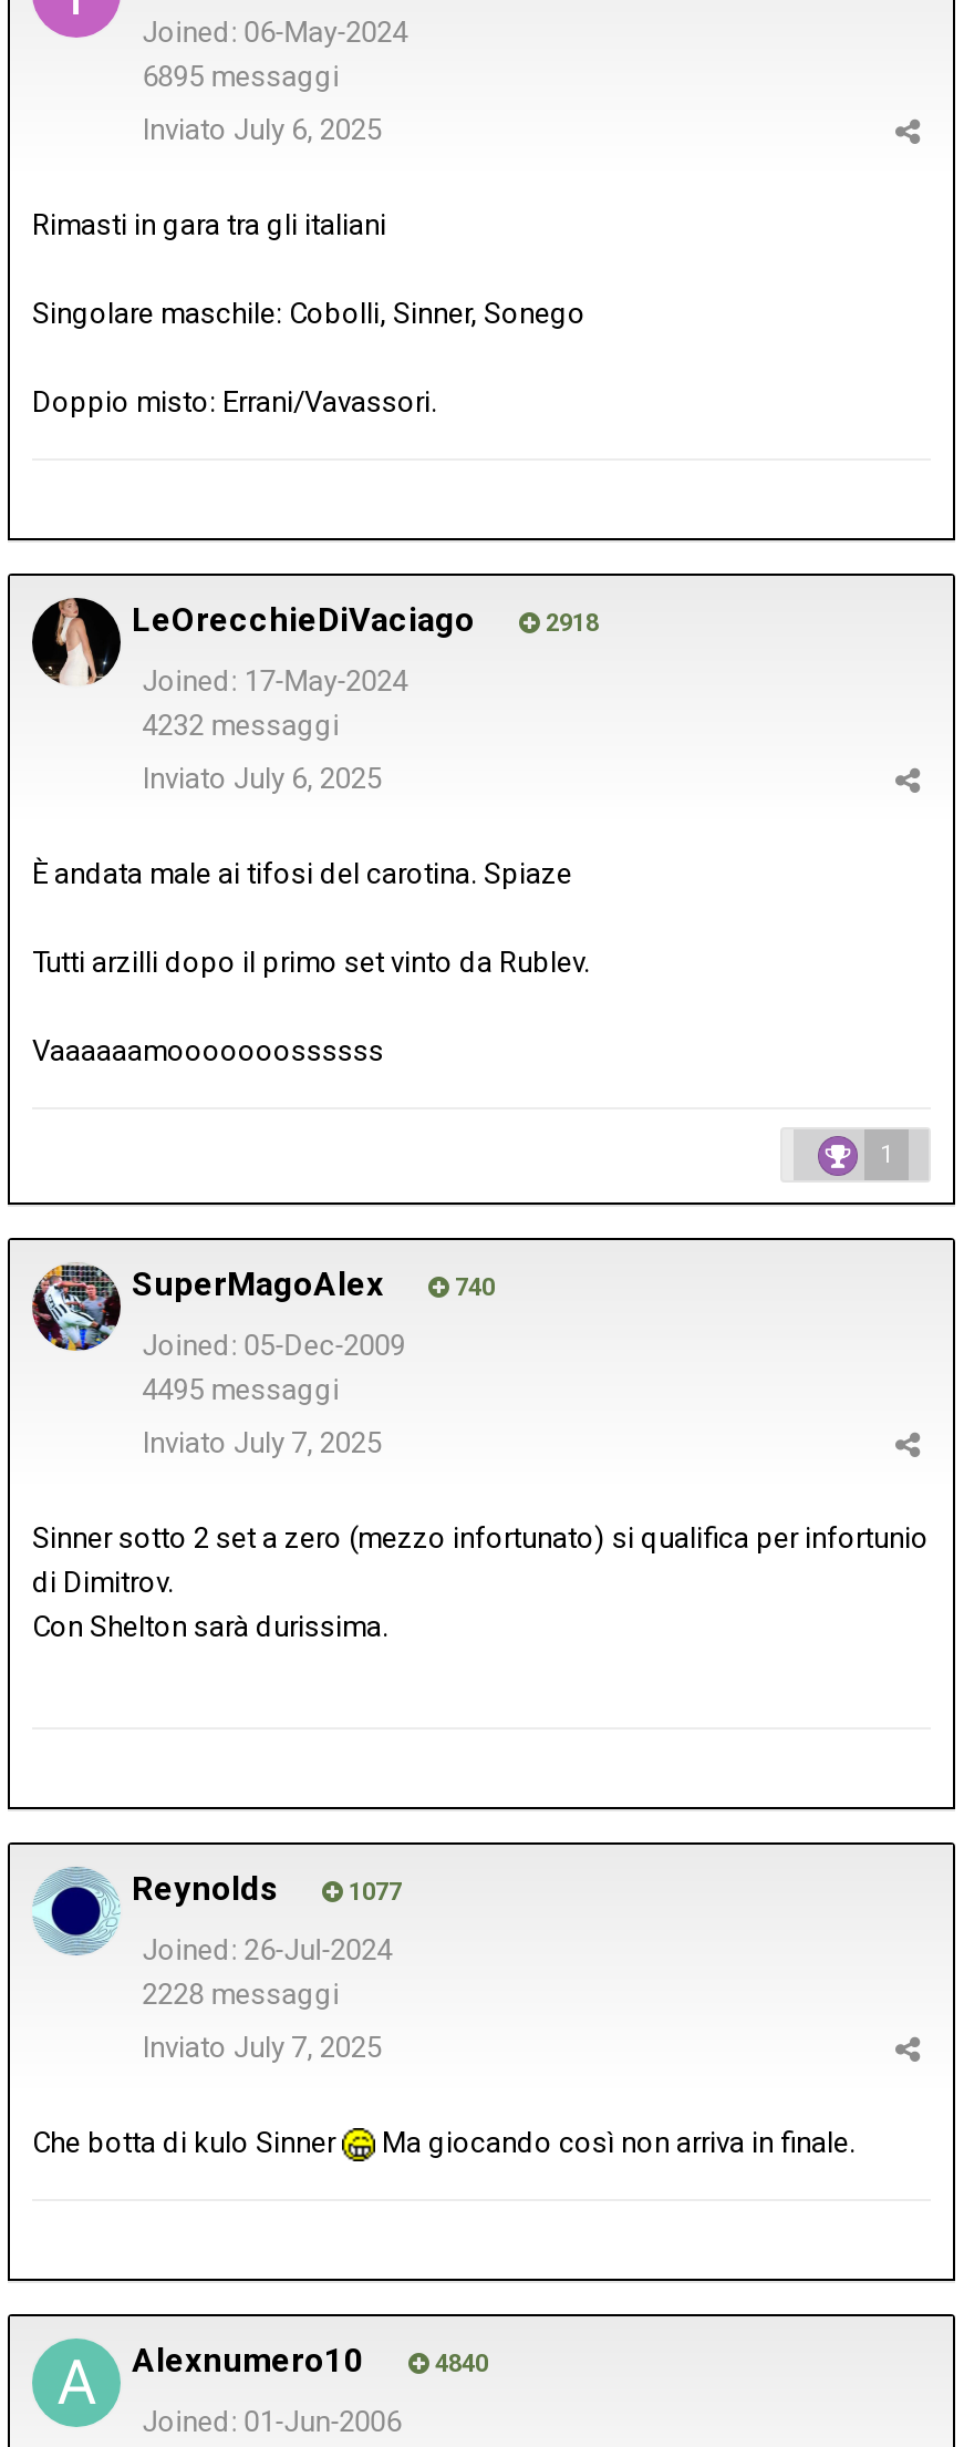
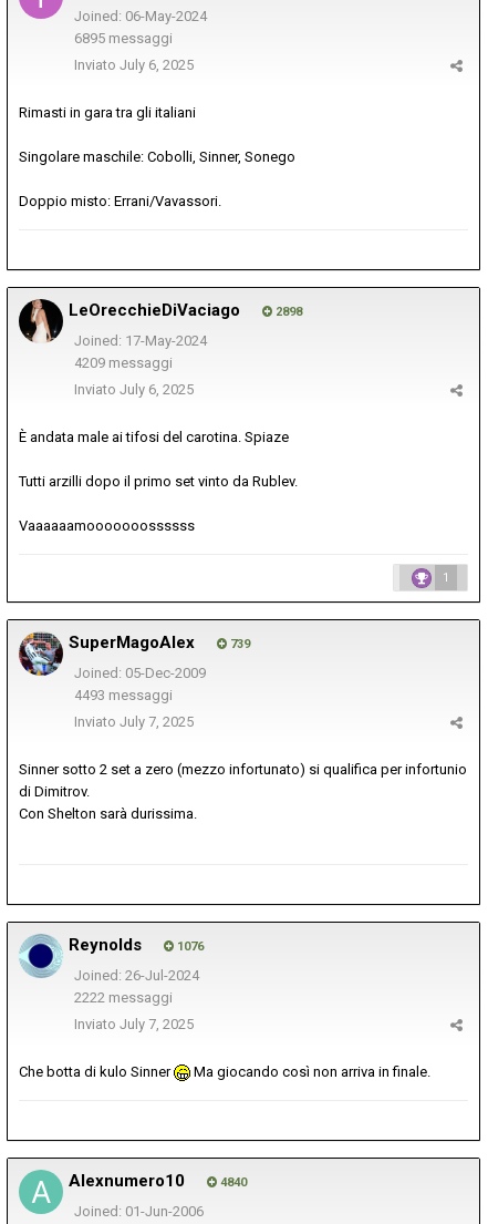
- 2918
+ 2898

- 4232 messaggi
+ 4209 messaggi

- 740
+ 739

- 4495 messaggi
+ 4493 messaggi

- 1077
+ 1076

- 2228 messaggi
+ 2222 messaggi
